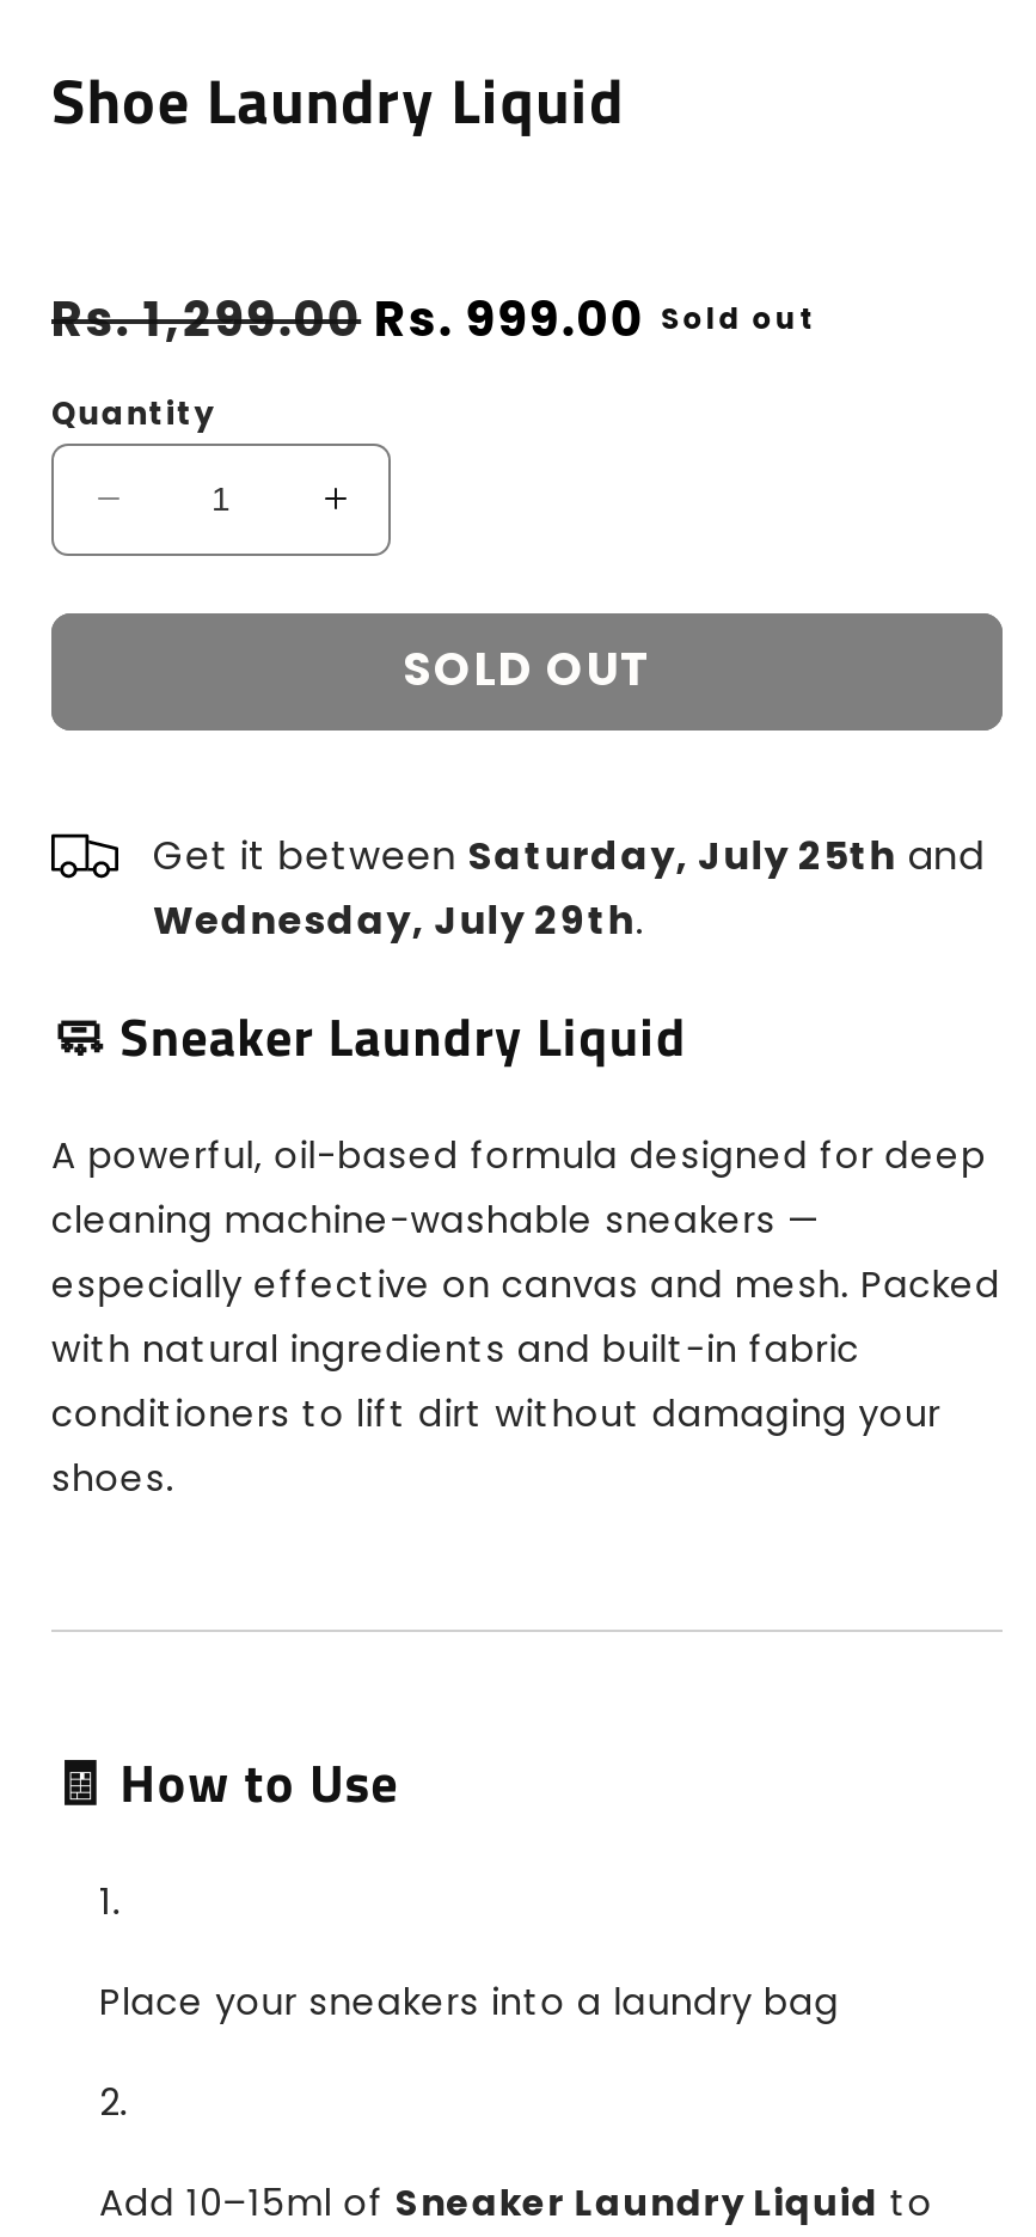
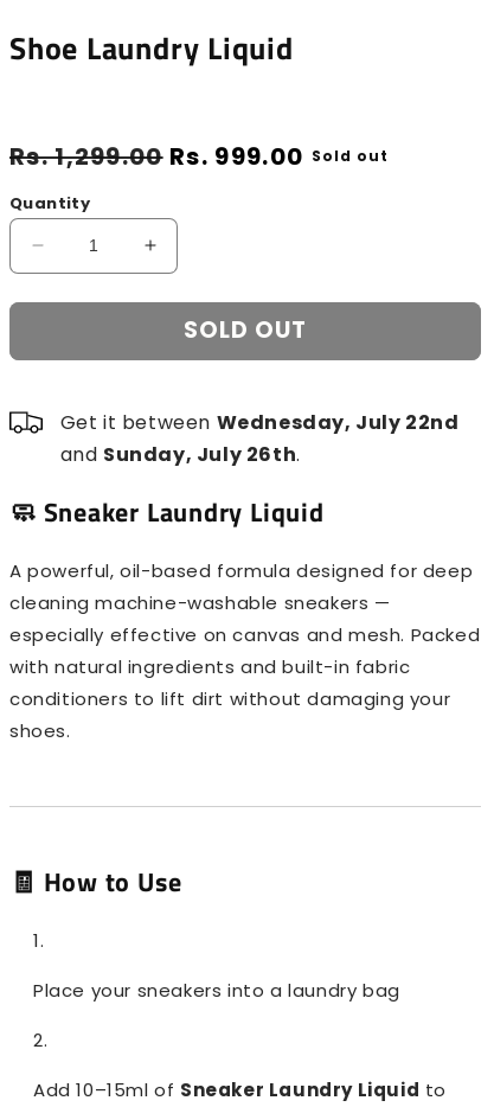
- Get it between Saturday, July 25th and
- Wednesday, July 29th.
+ Get it between Wednesday, July 22nd
+ and Sunday, July 26th.
